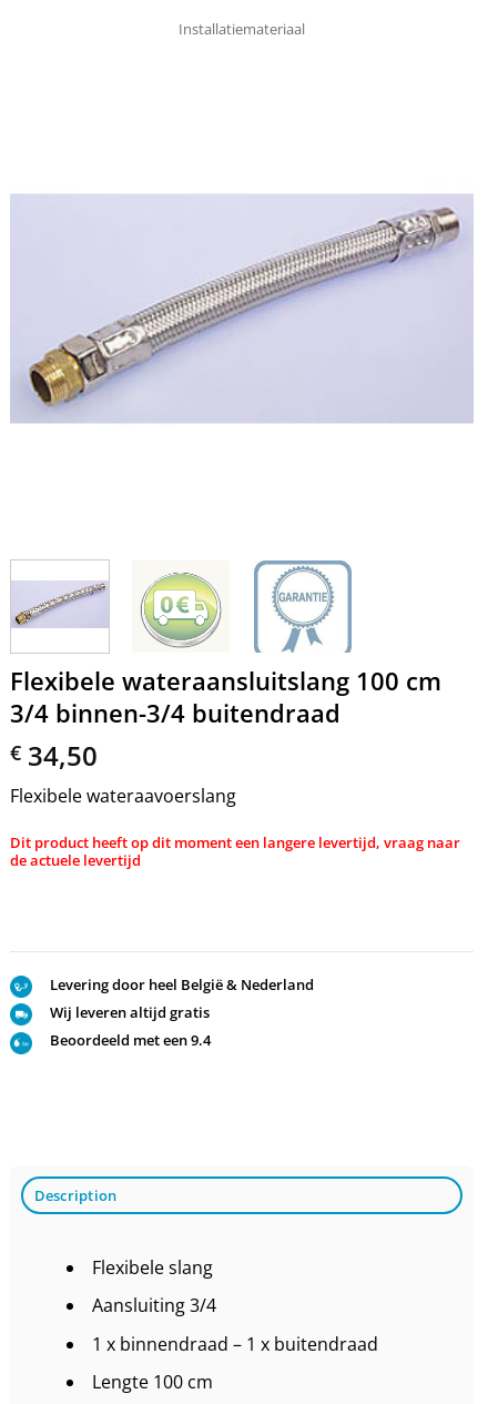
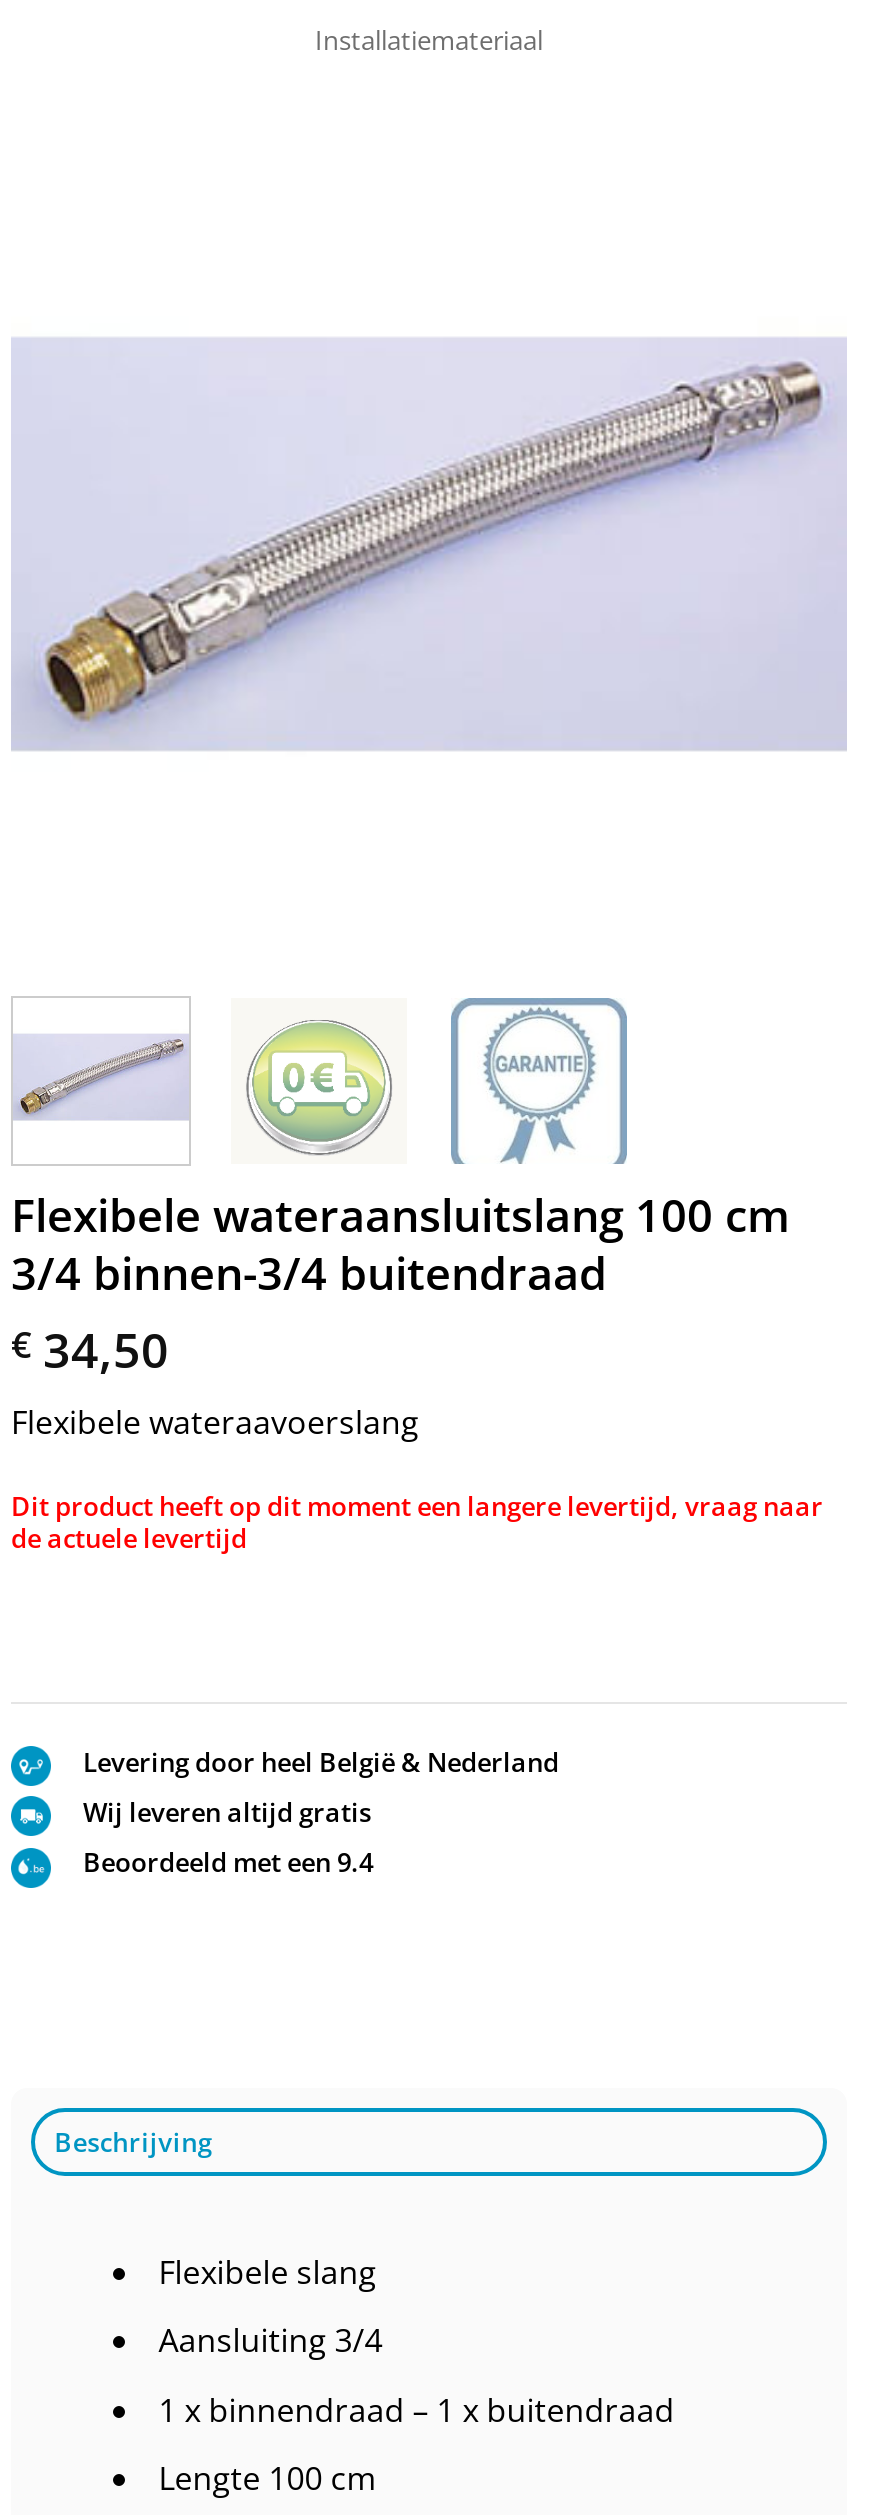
- Description
+ Beschrijving
